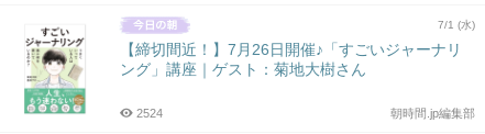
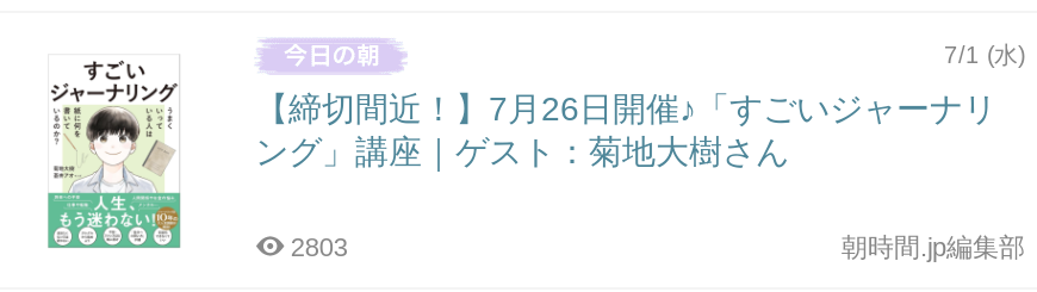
- 2524
+ 2803
